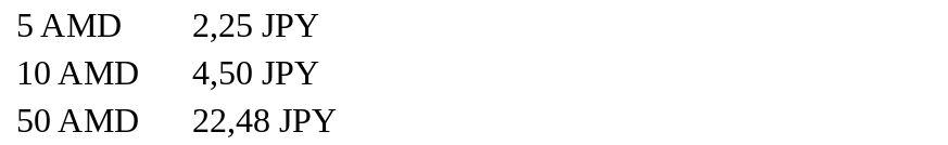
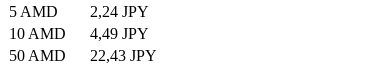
- 5 AMD 2,25 JPY
+ 5 AMD 2,24 JPY

- 10 AMD 4,50 JPY
+ 10 AMD 4,49 JPY

- 50 AMD 22,48 JPY
+ 50 AMD 22,43 JPY
